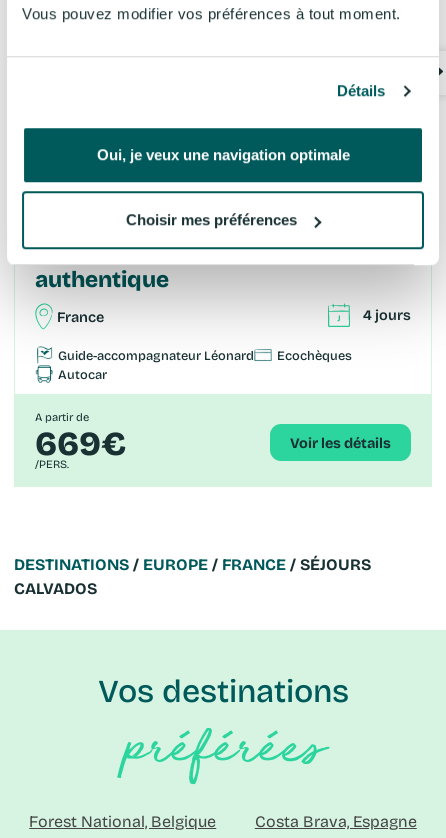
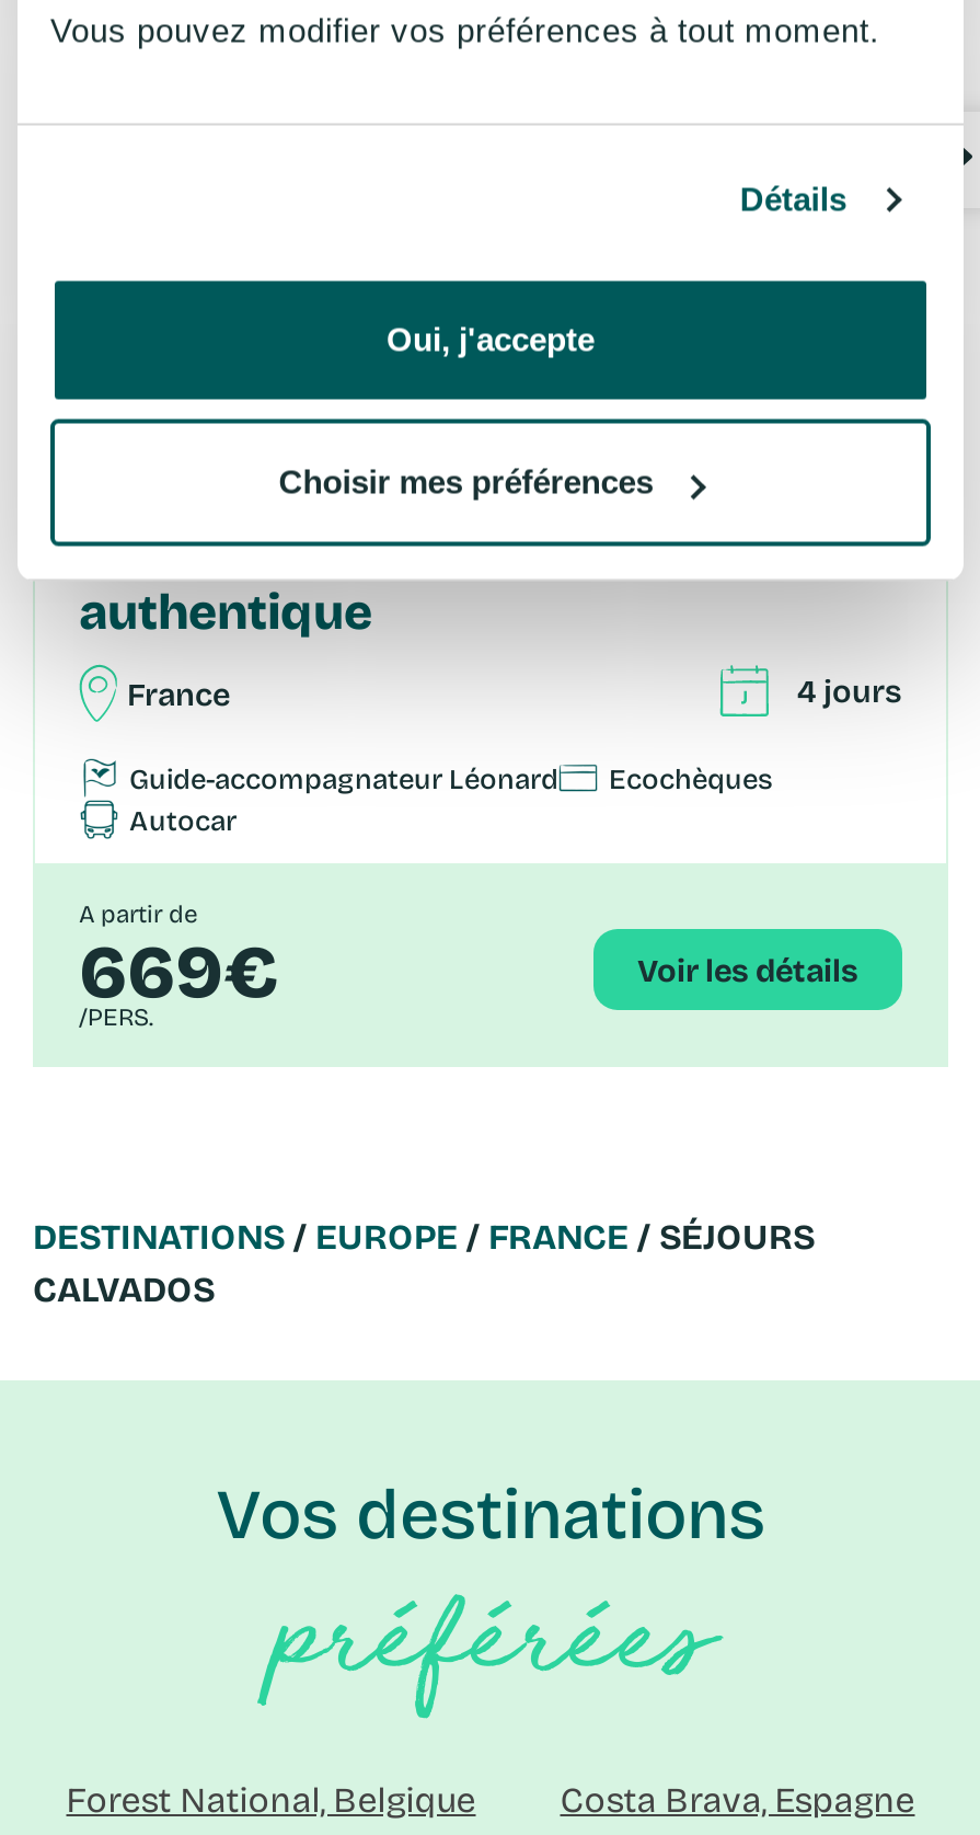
- Oui, je veux une navigation optimale
+ Oui, j'accepte
